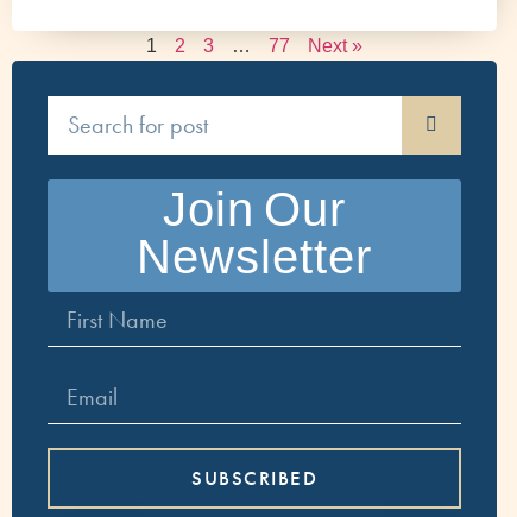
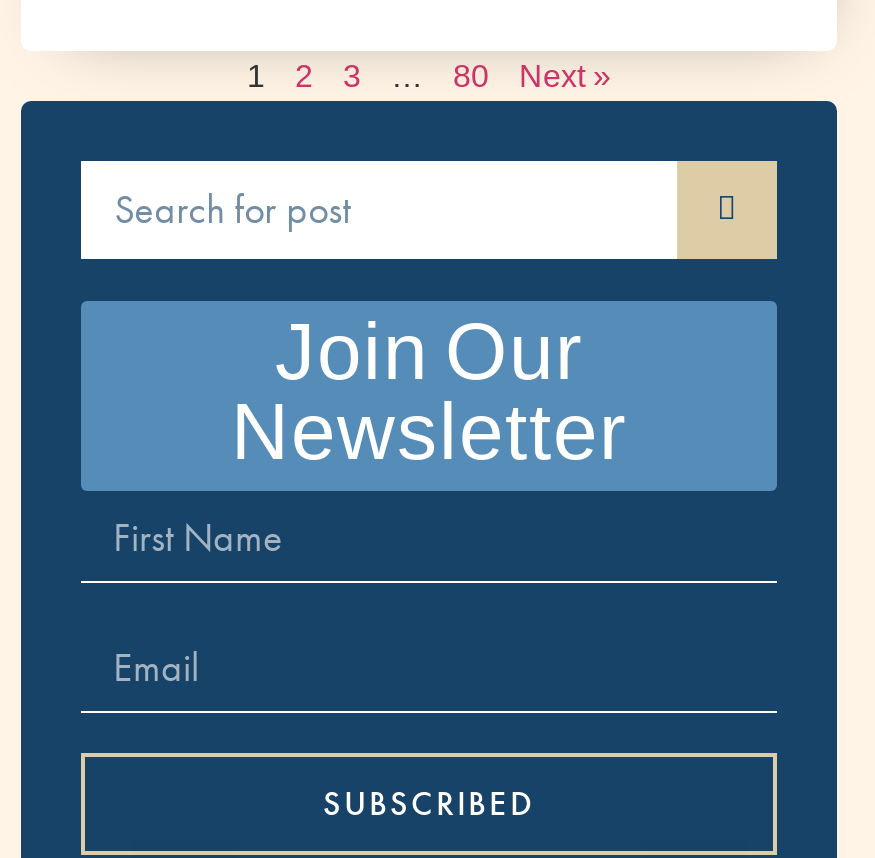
- 77
+ 80
